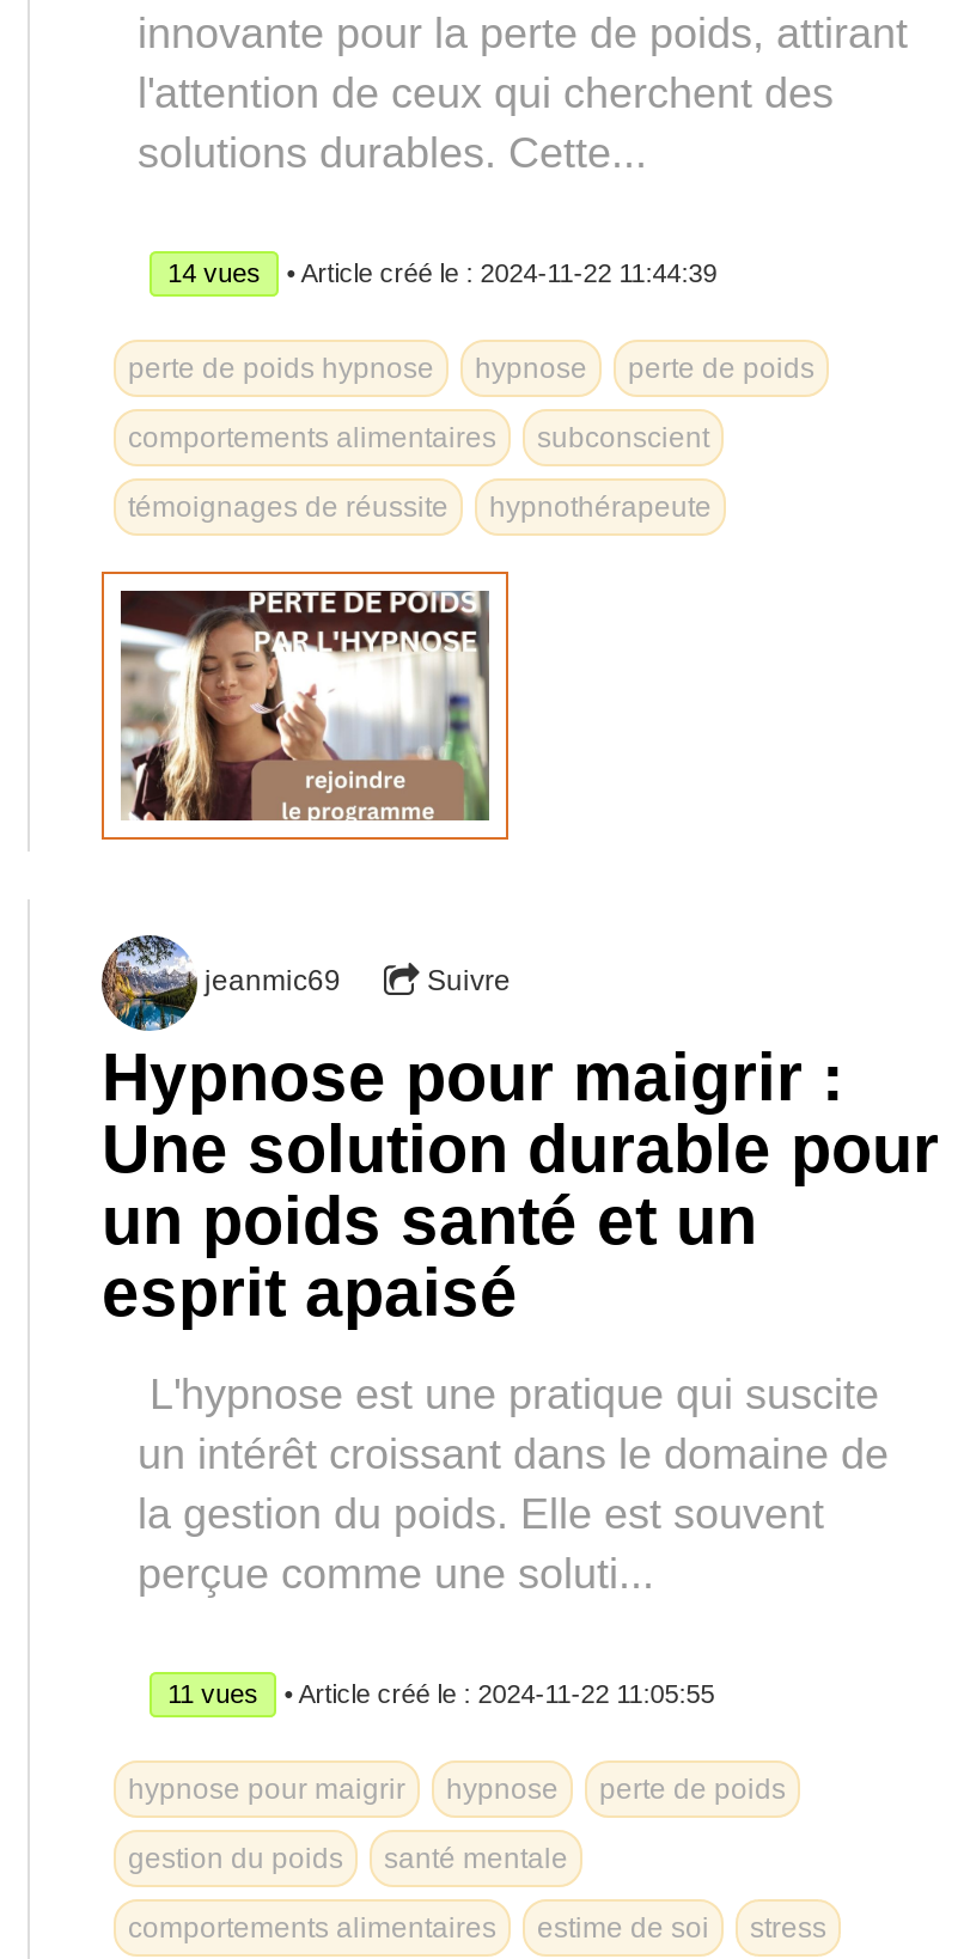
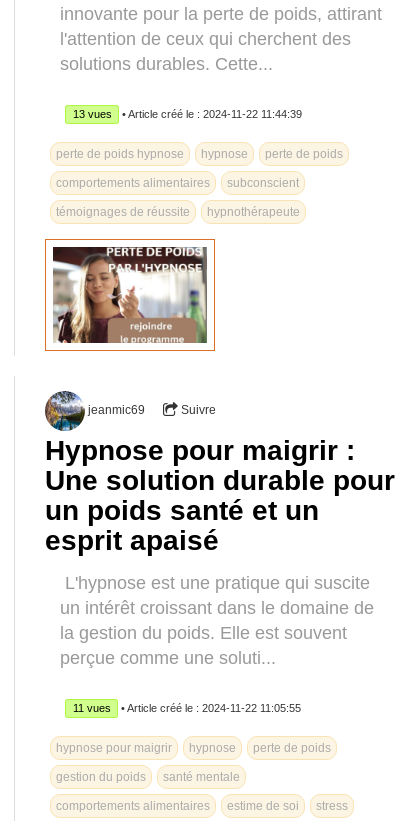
- 14 vues • Article créé le : 2024-11-22 11:44:39
+ 13 vues • Article créé le : 2024-11-22 11:44:39
